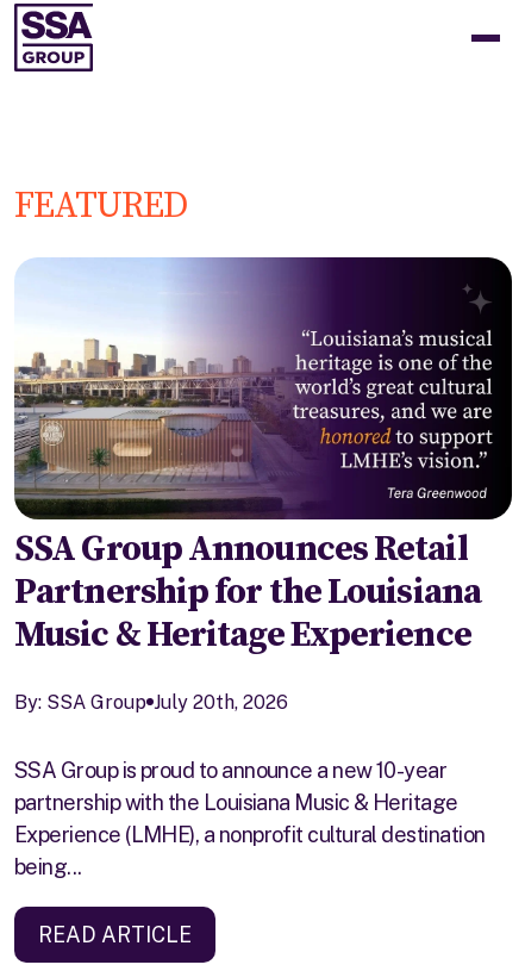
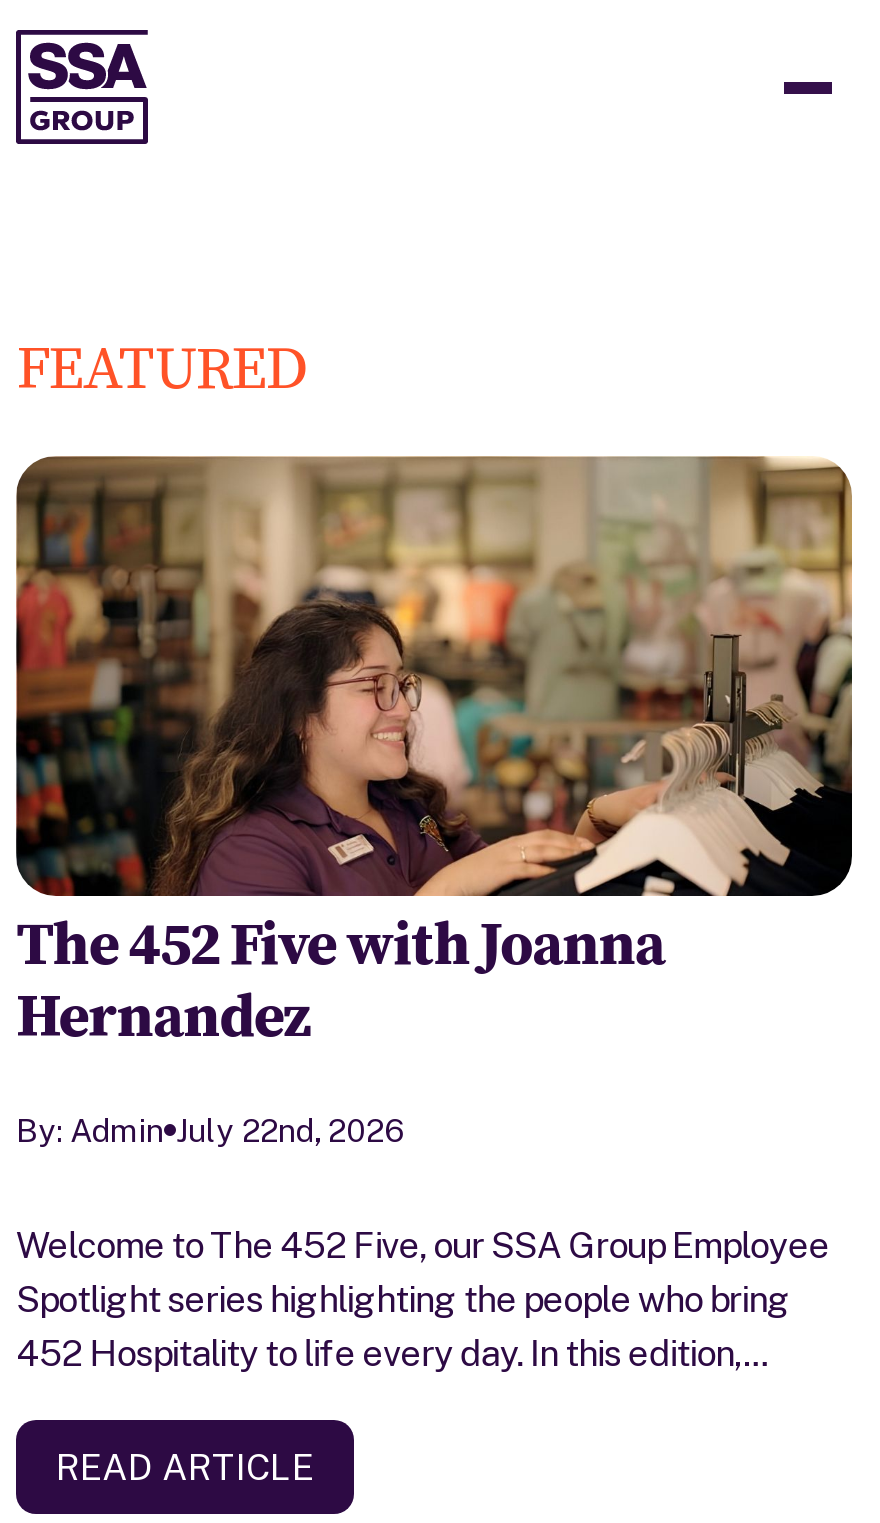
- [image]
+ [image]

- SSA Group Announces Retail
- Partnership for the Louisiana
- Music & Heritage Experience
+ The 452 Five with Joanna
+ Hernandez

- By: SSA Group July 20th, 2026
+ By: Admin July 22nd, 2026

- SSA Group is proud to announce a new 10-year
- partnership with the Louisiana Music & Heritage
- Experience (LMHE), a nonprofit cultural destination
- being...
+ Welcome to The 452 Five, our SSA Group Employee
+ Spotlight series highlighting the people who bring
+ 452 Hospitality to life every day. In this edition,...
